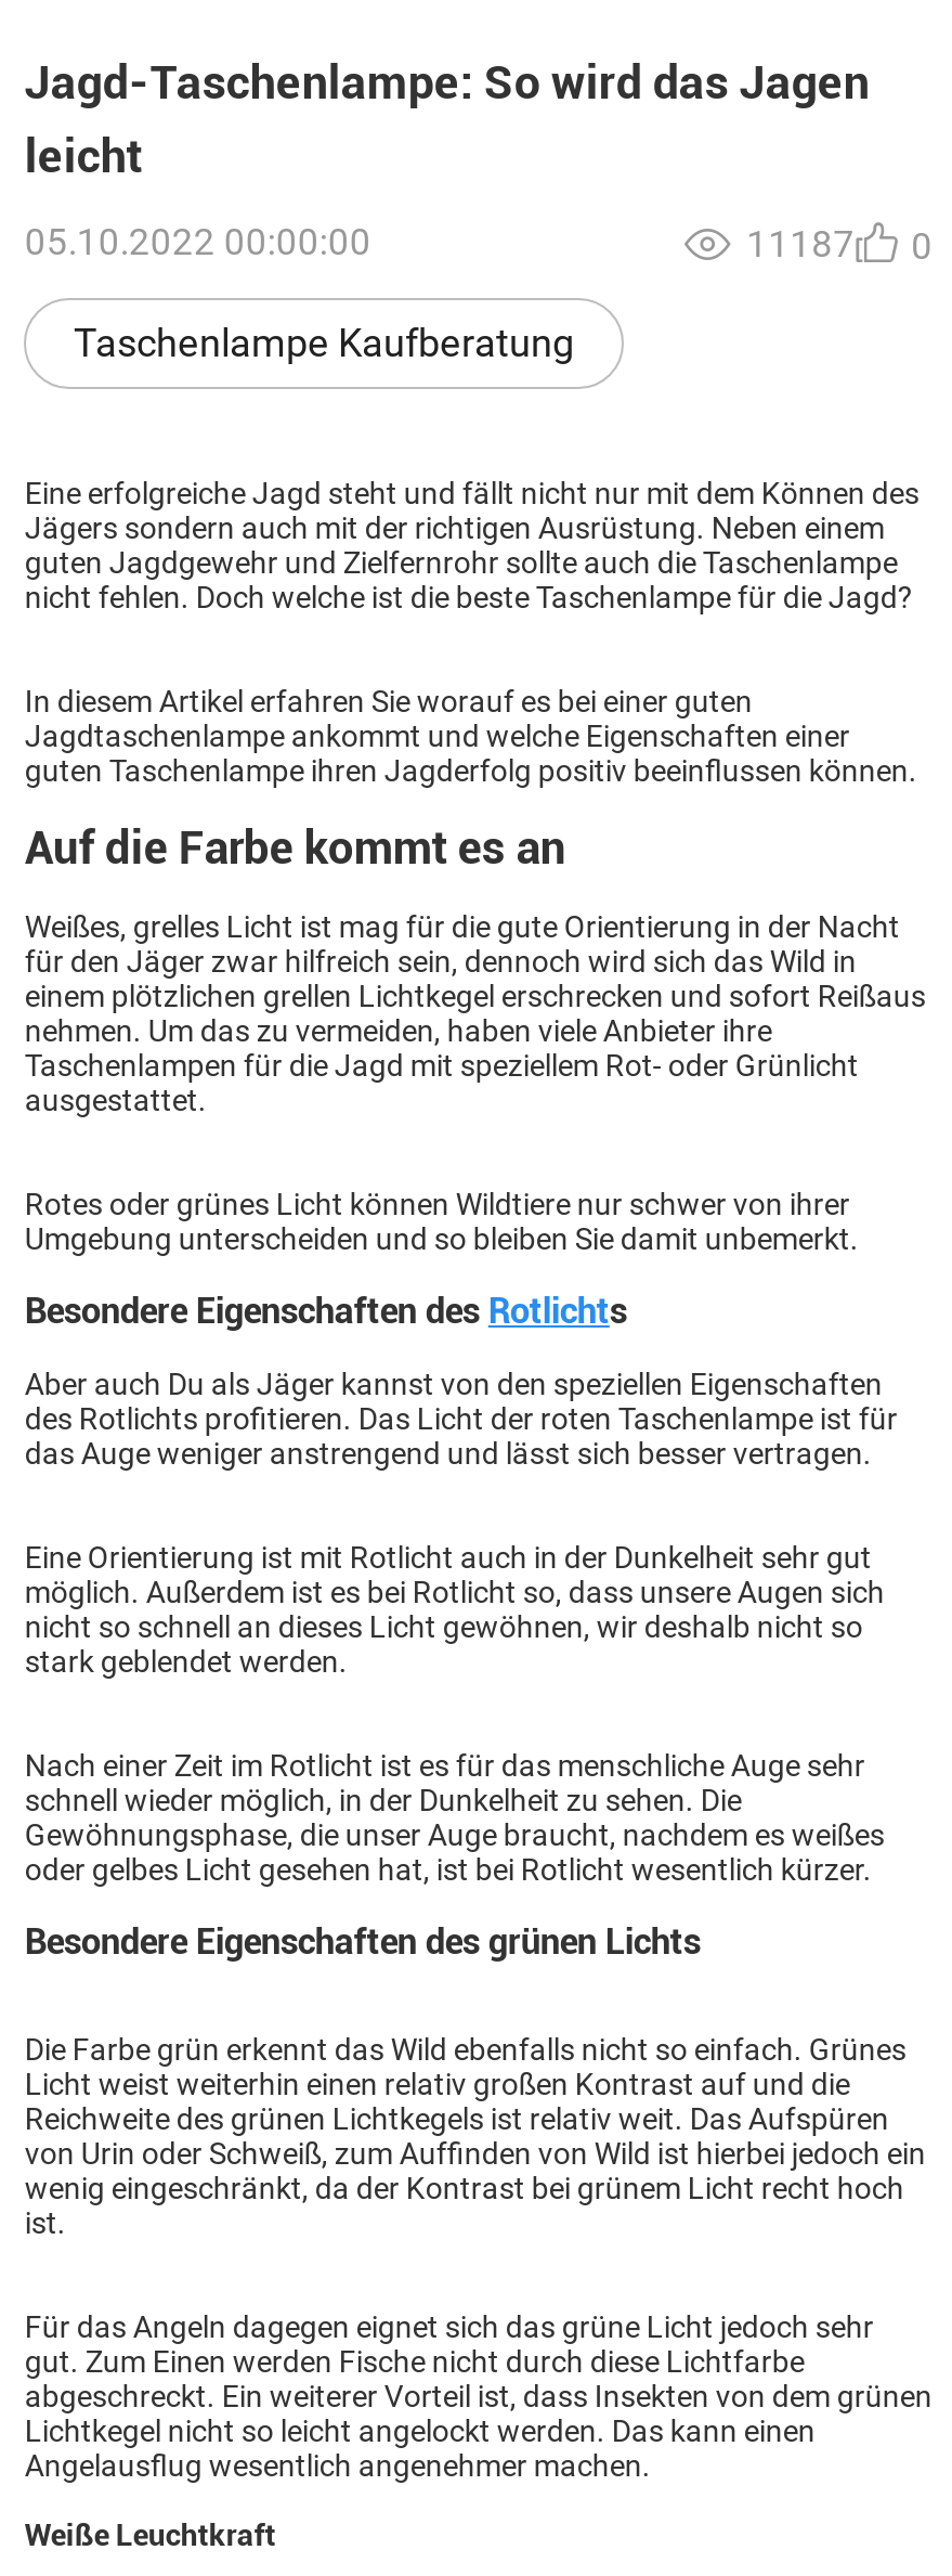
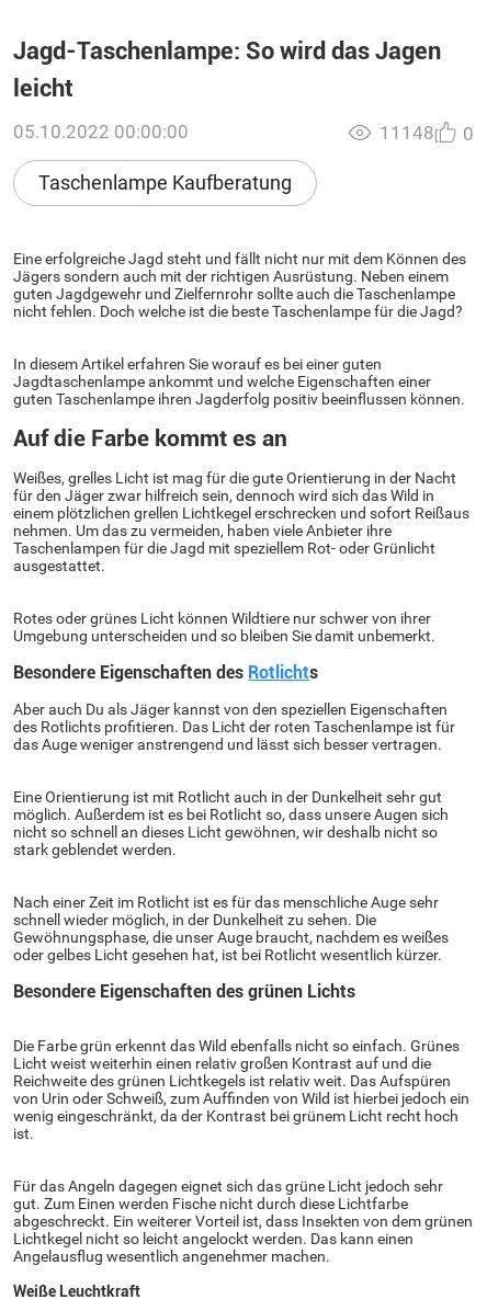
- 11187 0
+ 11148 0
